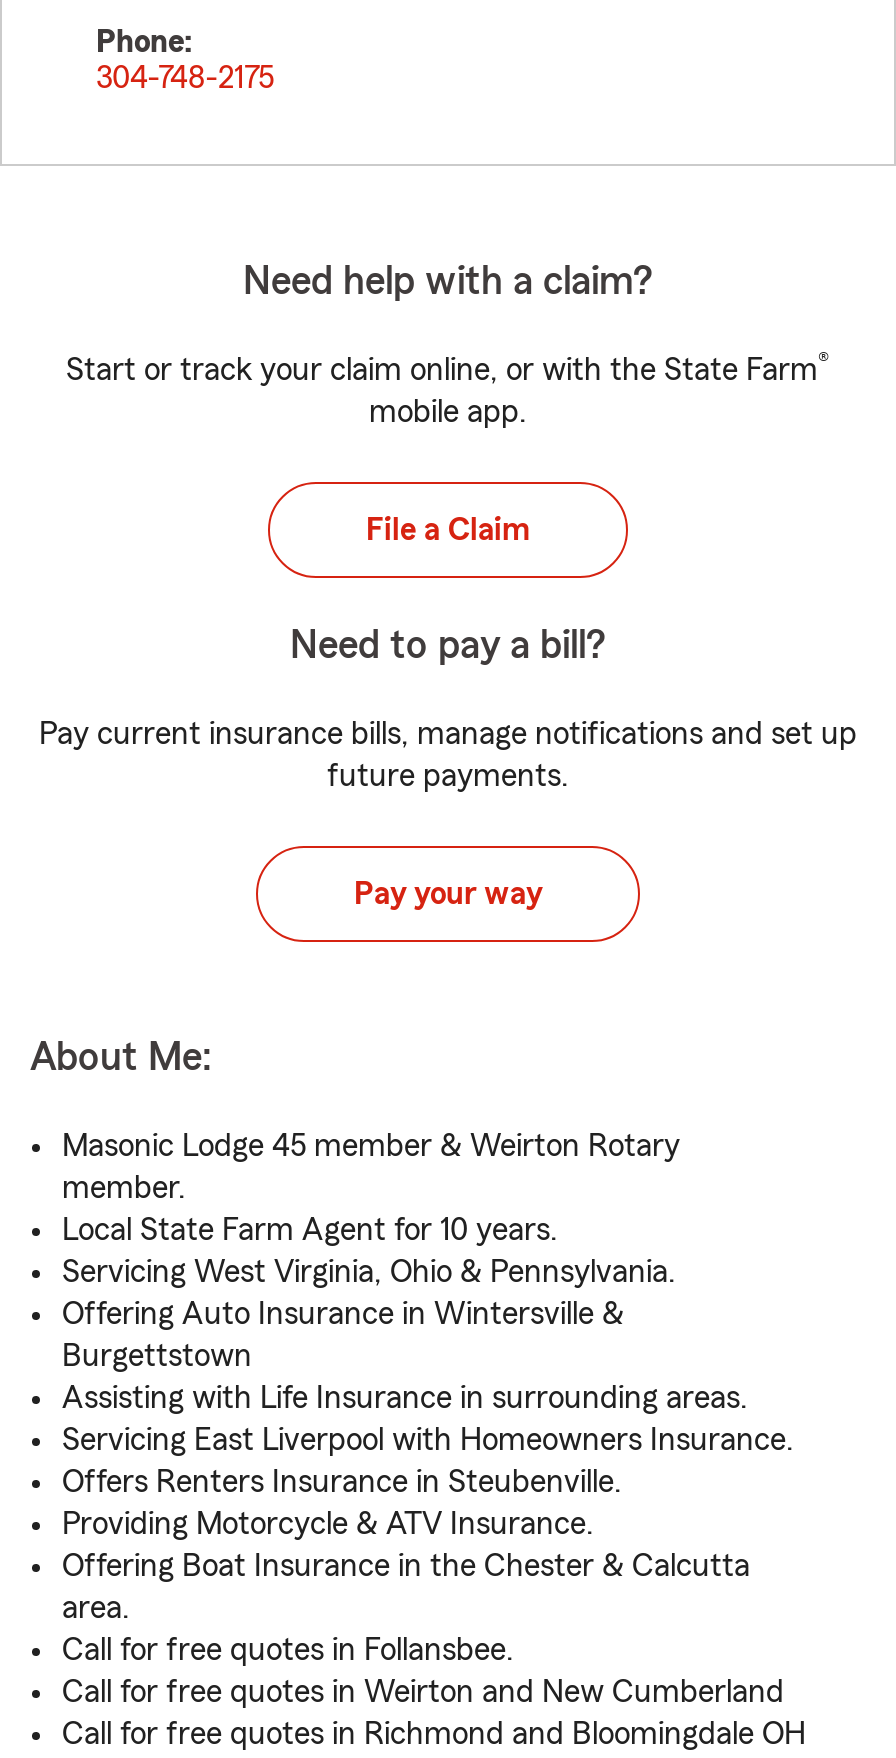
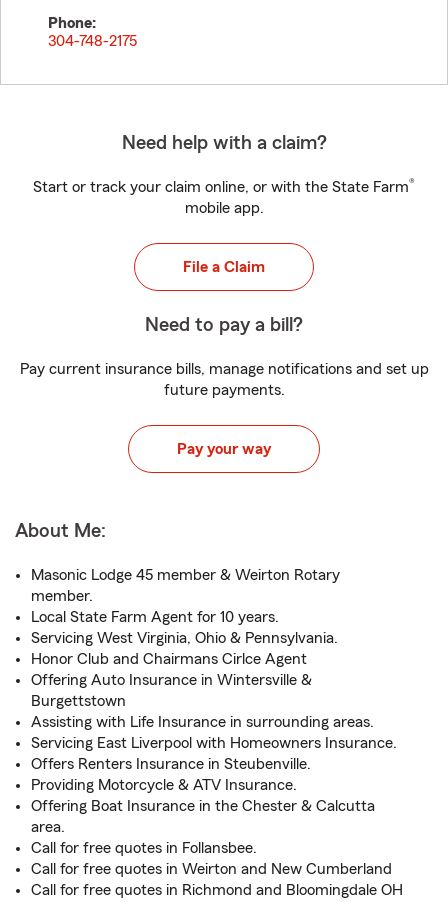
+ Honor Club and Chairmans Cirlce Agent
